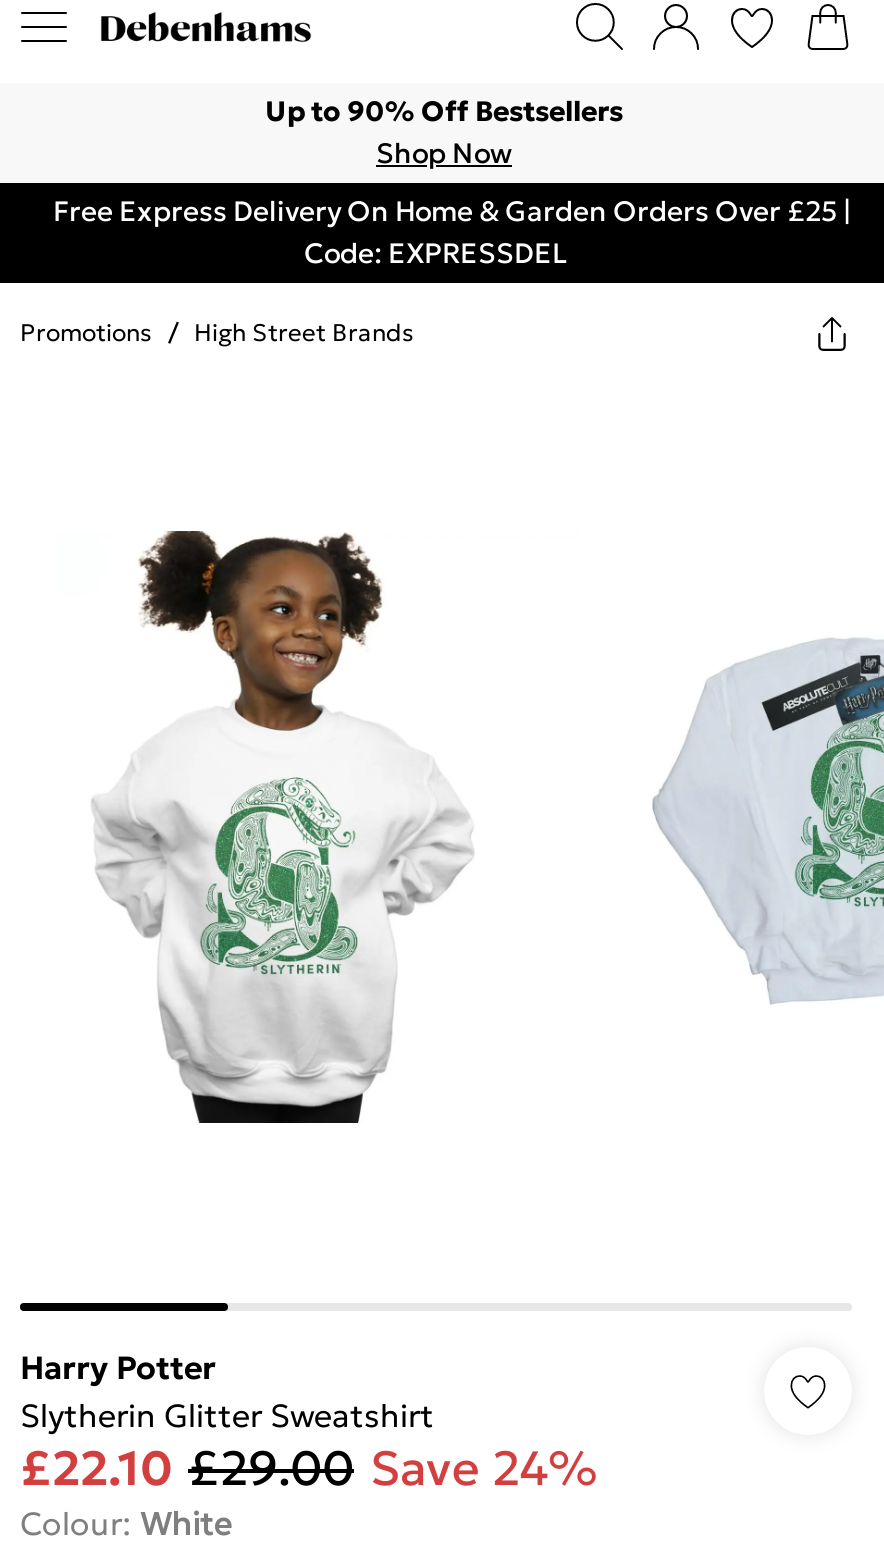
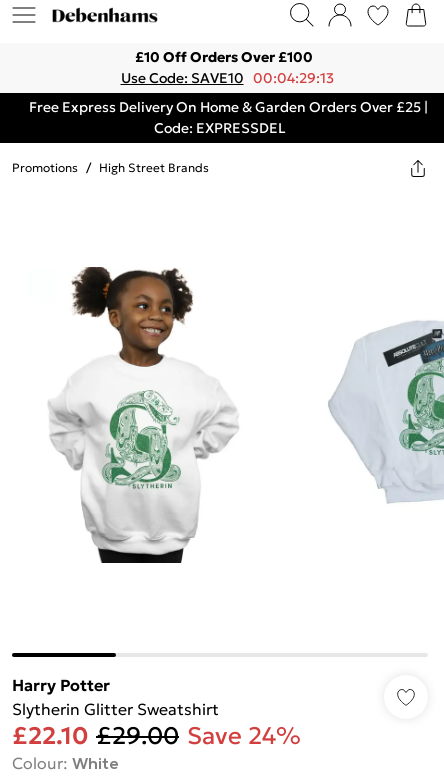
- Up to 90% Off Bestsellers
- Shop Now
+ £10 Off Orders Over £100
+ Use Code: SAVE10 00:04:29:13
